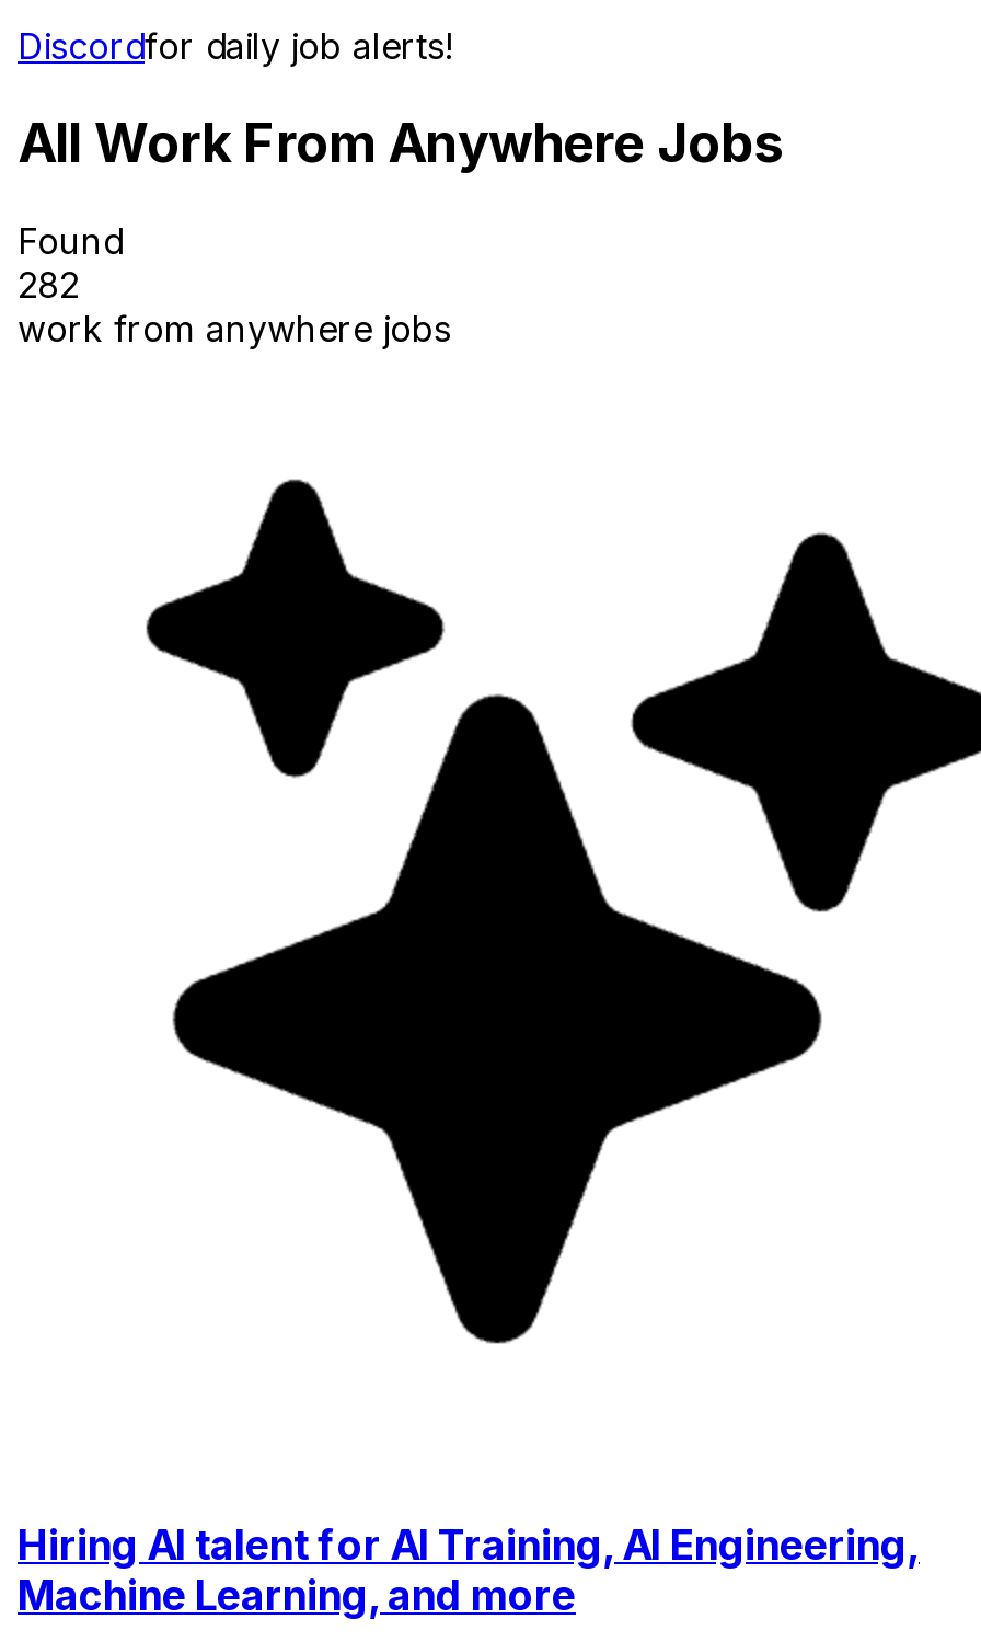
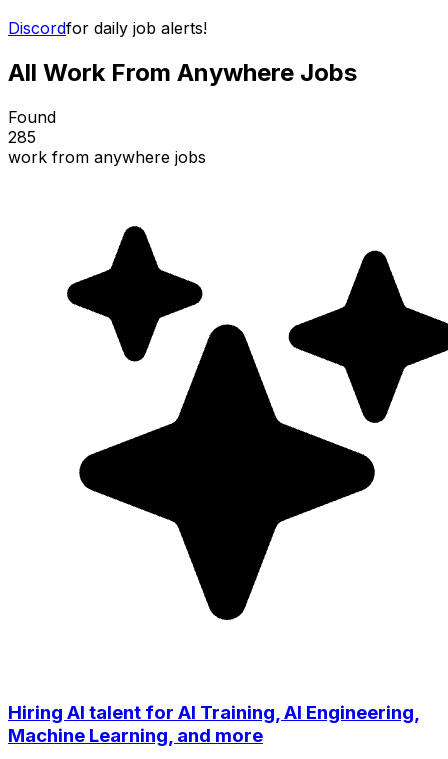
- 282
+ 285
